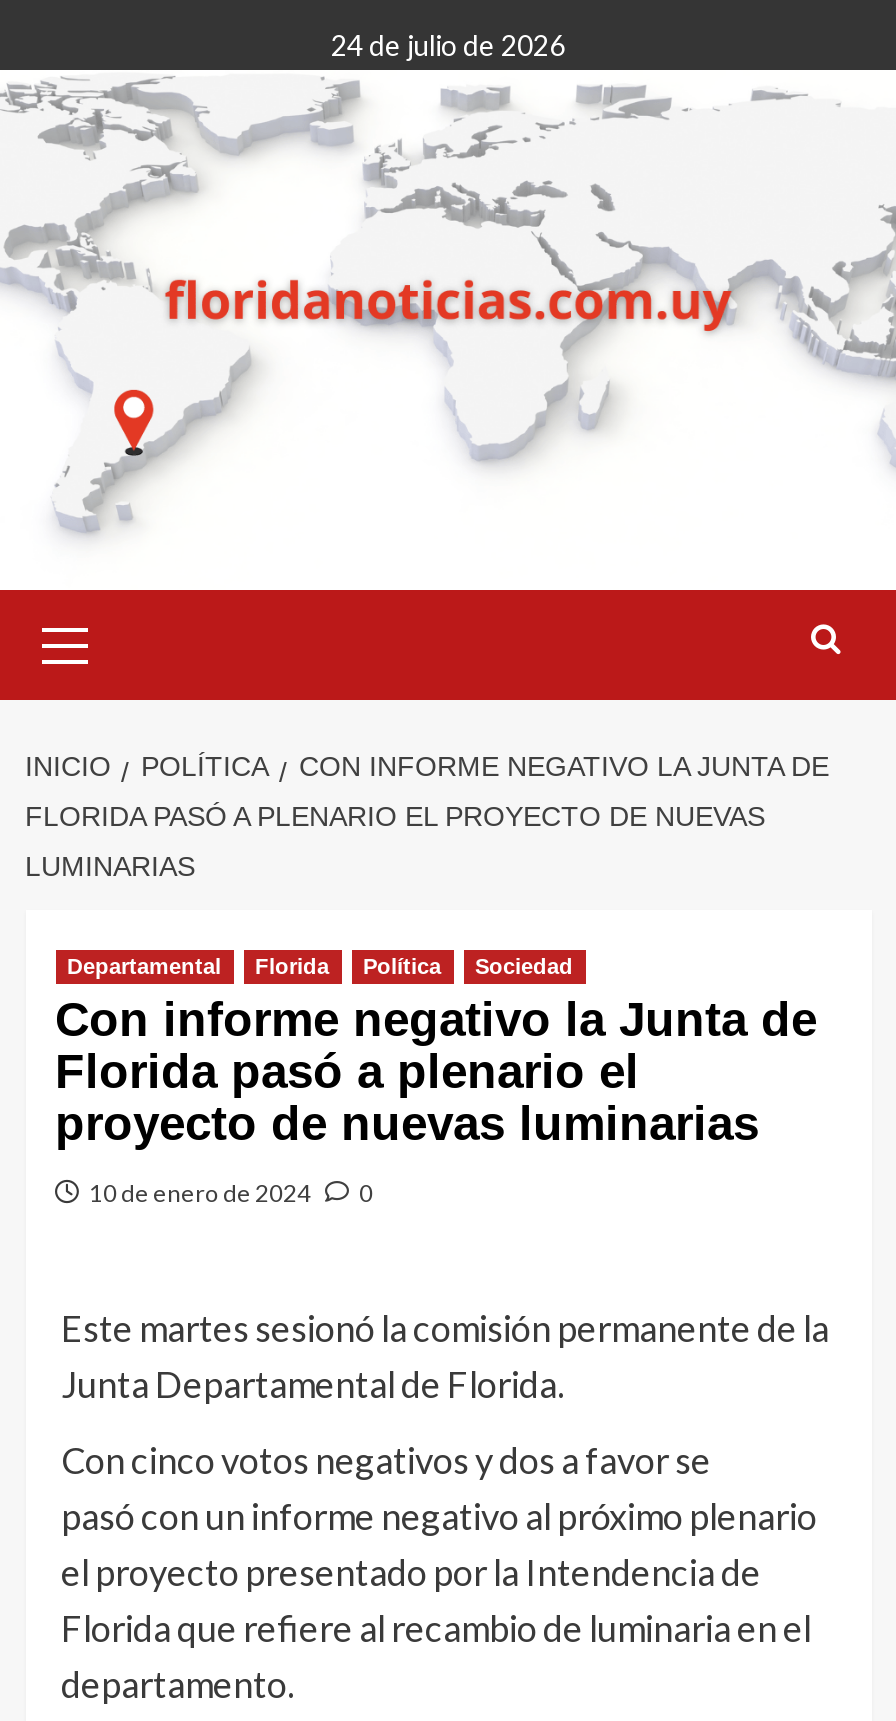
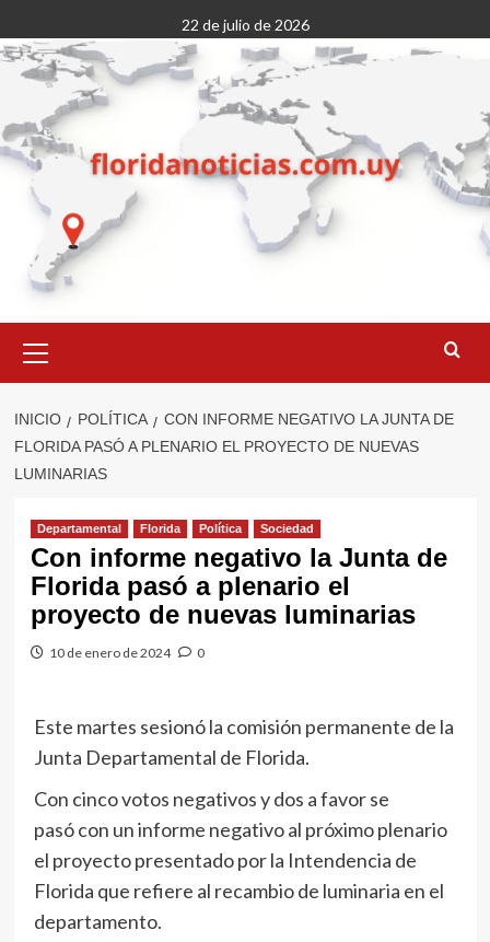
- 24 de julio de 2026
+ 22 de julio de 2026
